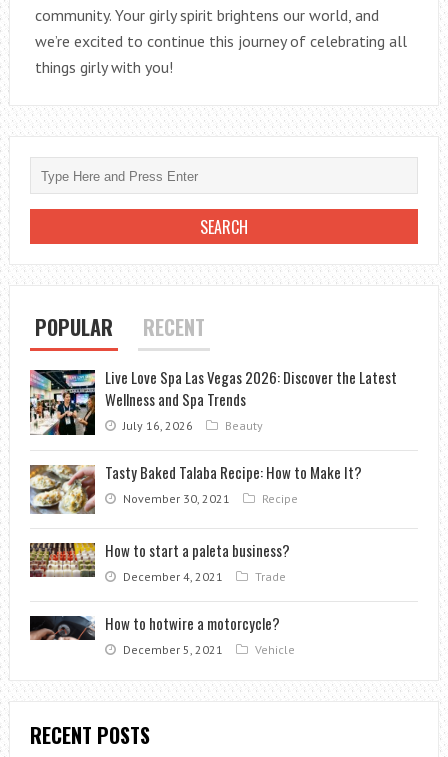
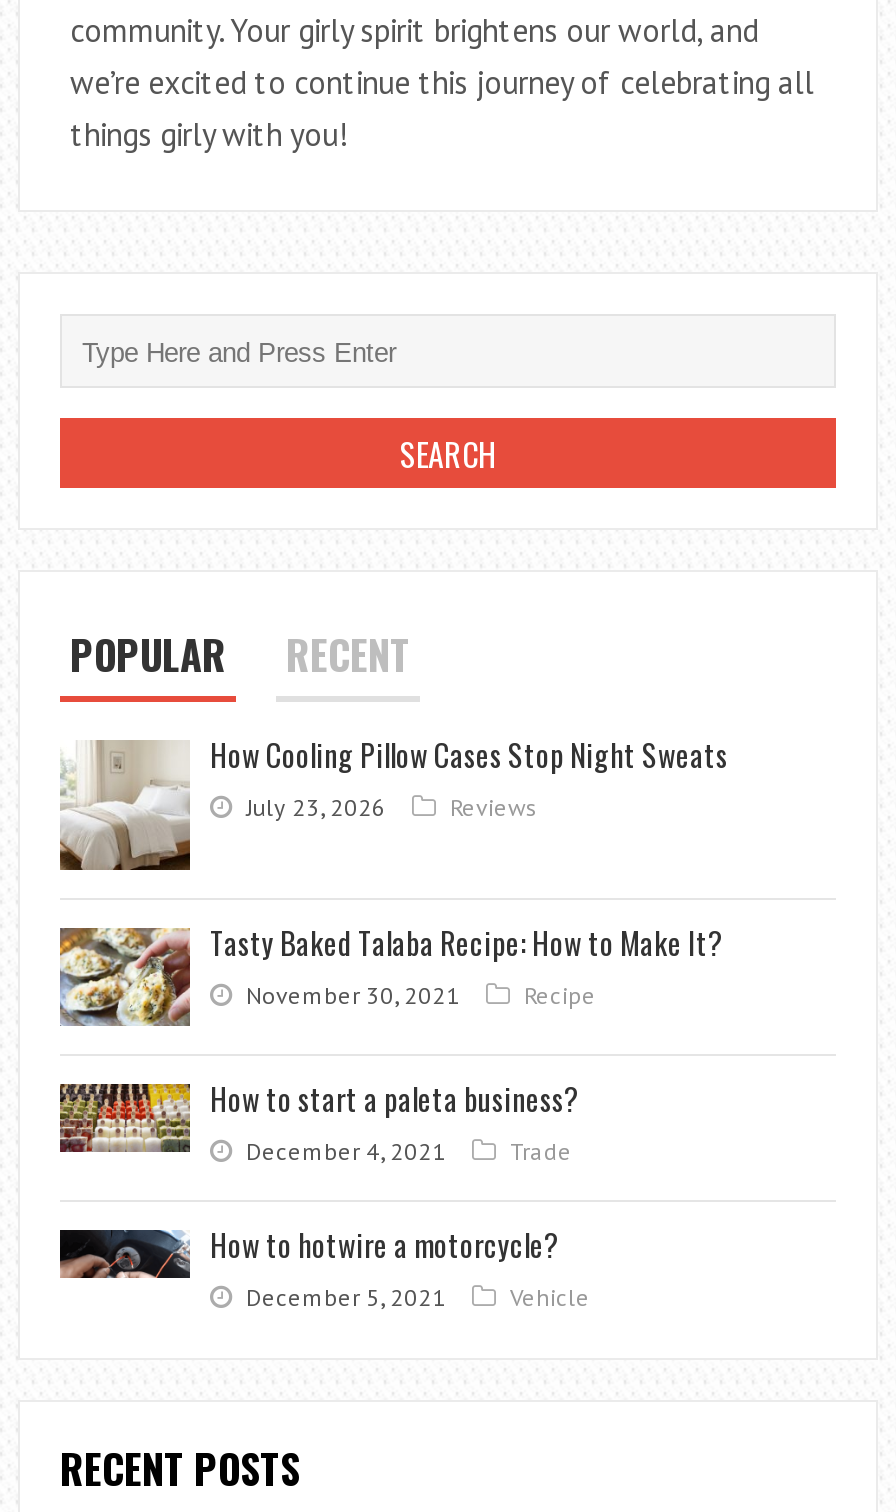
- [image]
- Live Love Spa Las Vegas 2026: Discover the Latest
- Wellness and Spa Trends
- July 16, 2026
- Beauty
+ [image]
+ How Cooling Pillow Cases Stop Night Sweats
+ July 23, 2026
+ Reviews
